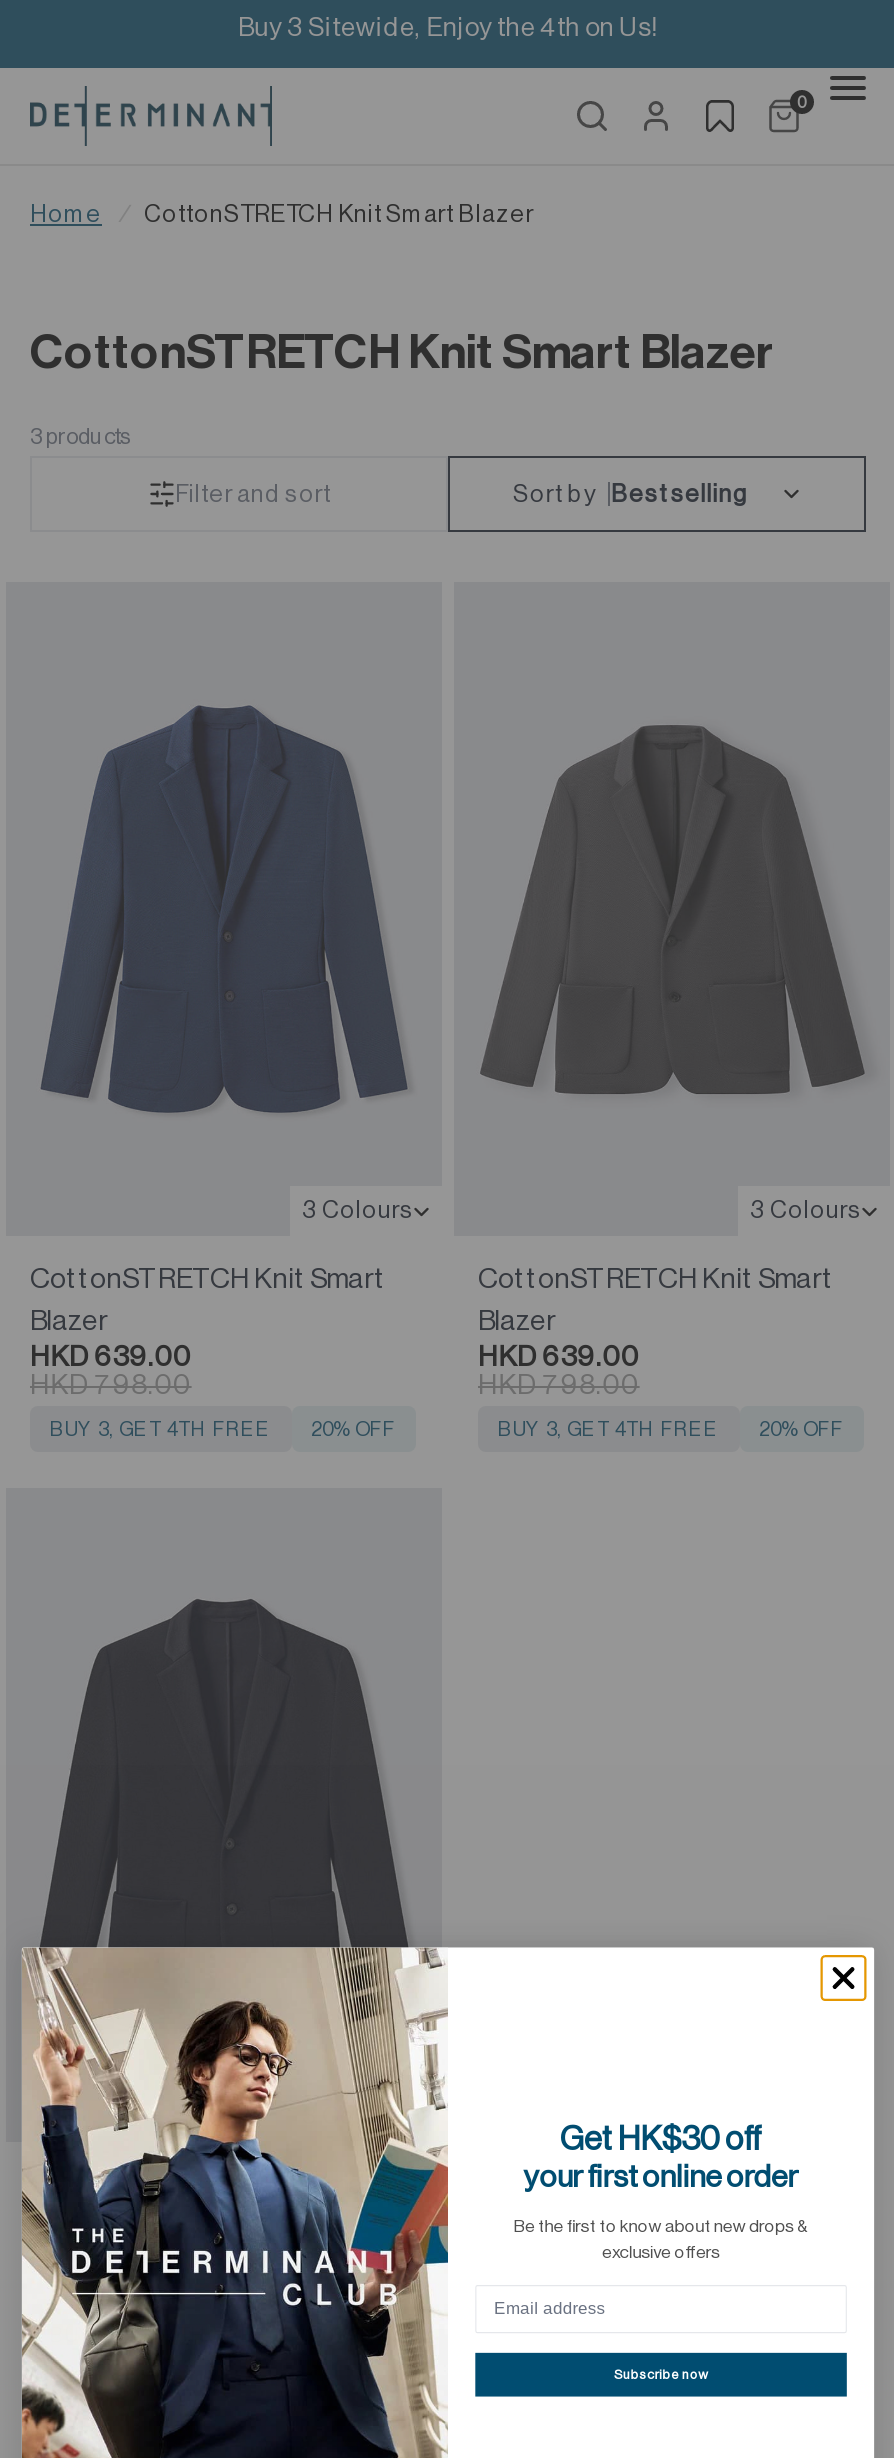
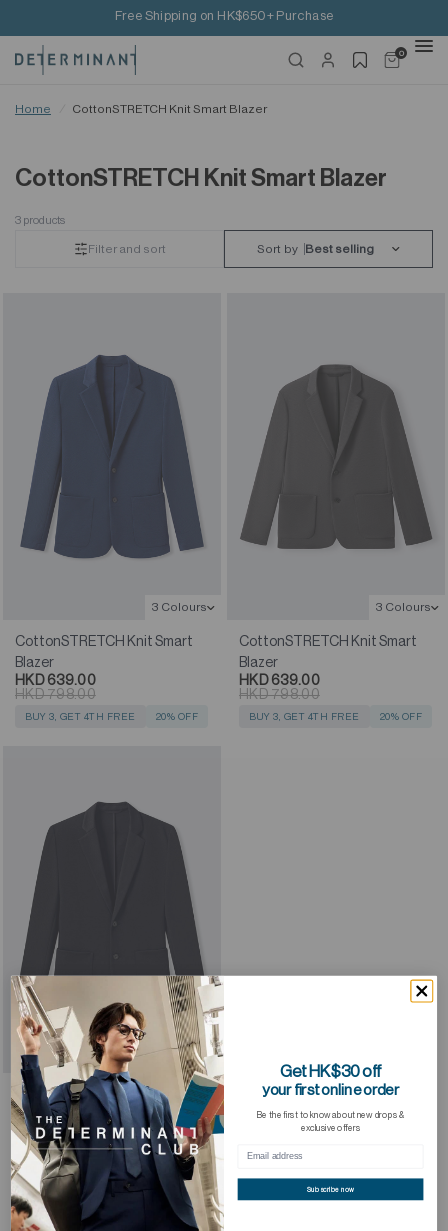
- Buy 3 Sitewide, Enjoy the 4th on Us!
+ Free Shipping on HK$650+ Purchase
